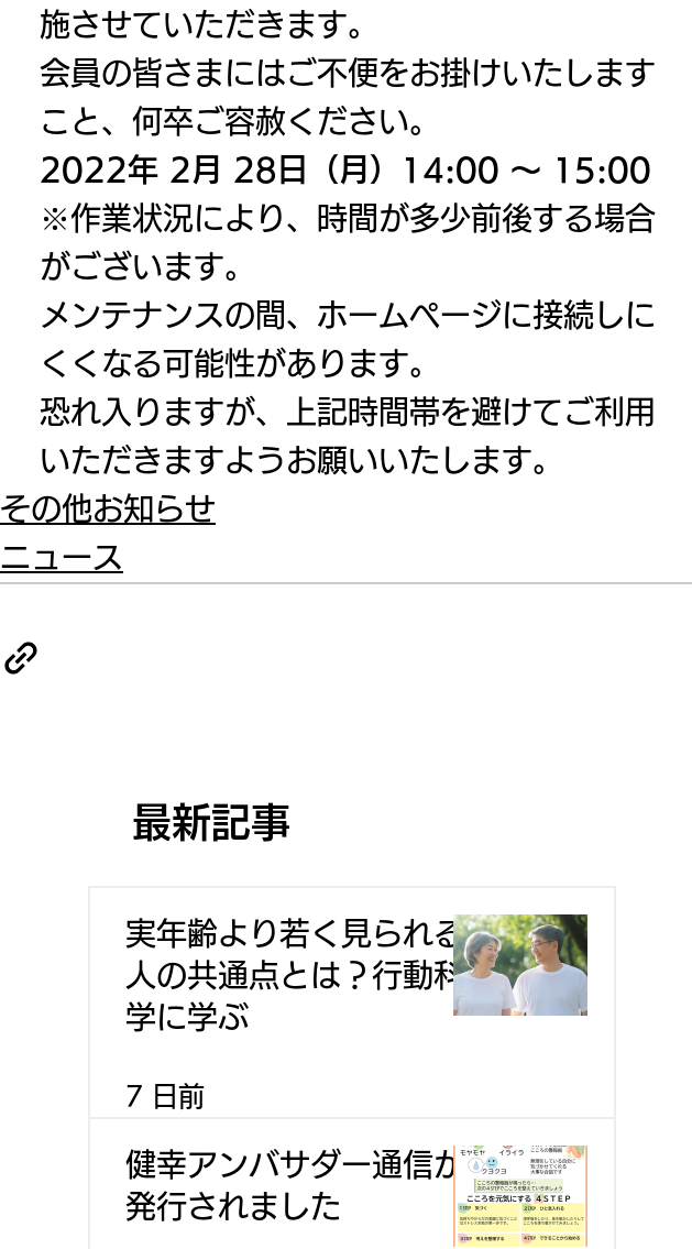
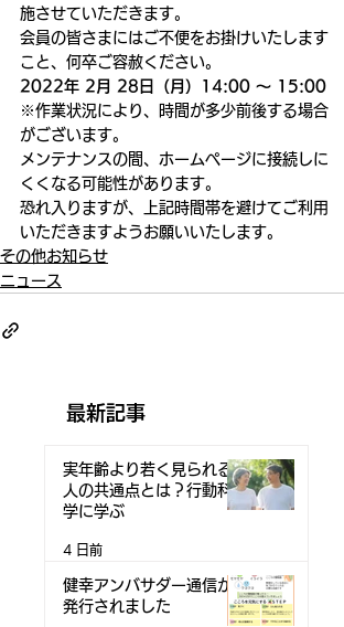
- 7 日前
+ 4 日前
